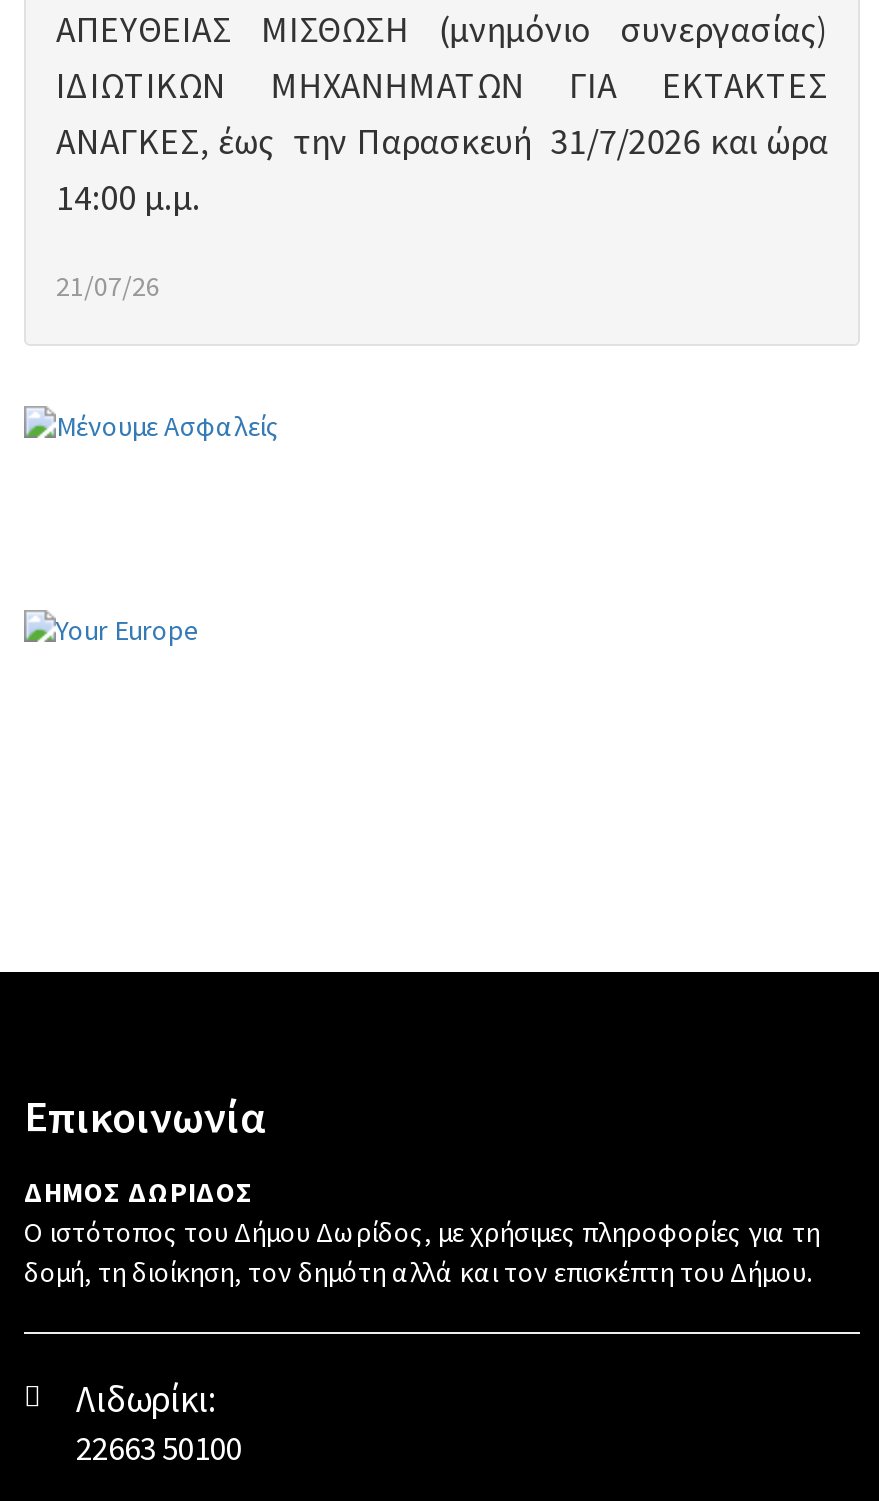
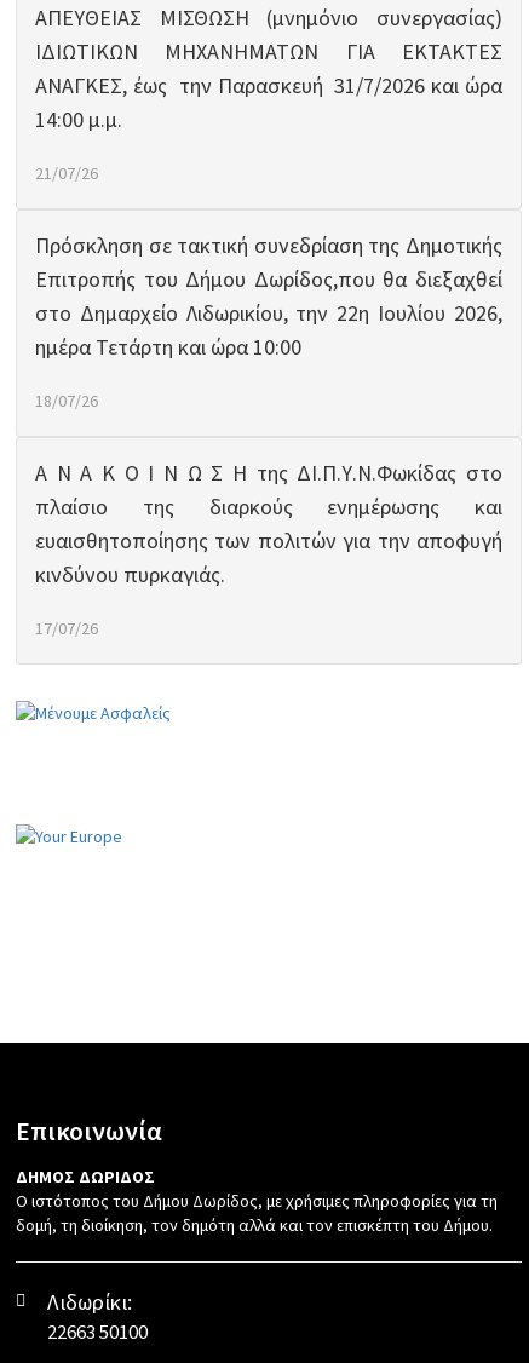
+ Πρόσκληση σε τακτική συνεδρίαση της Δημοτικής
+ Επιτροπής του Δήμου Δωρίδος,που θα διεξαχθεί
+ στο Δημαρχείο Λιδωρικίου, την 22η Ιουλίου 2026,
+ ημέρα Τετάρτη και ώρα 10:00
+ 18/07/26
+ Α Ν Α Κ Ο Ι Ν Ω Σ Η της ΔΙ.Π.Υ.Ν.Φωκίδας στο
+ πλαίσιο της διαρκούς ενημέρωσης και
+ ευαισθητοποίησης των πολιτών για την αποφυγή
+ κινδύνου πυρκαγιάς.
+ 17/07/26
